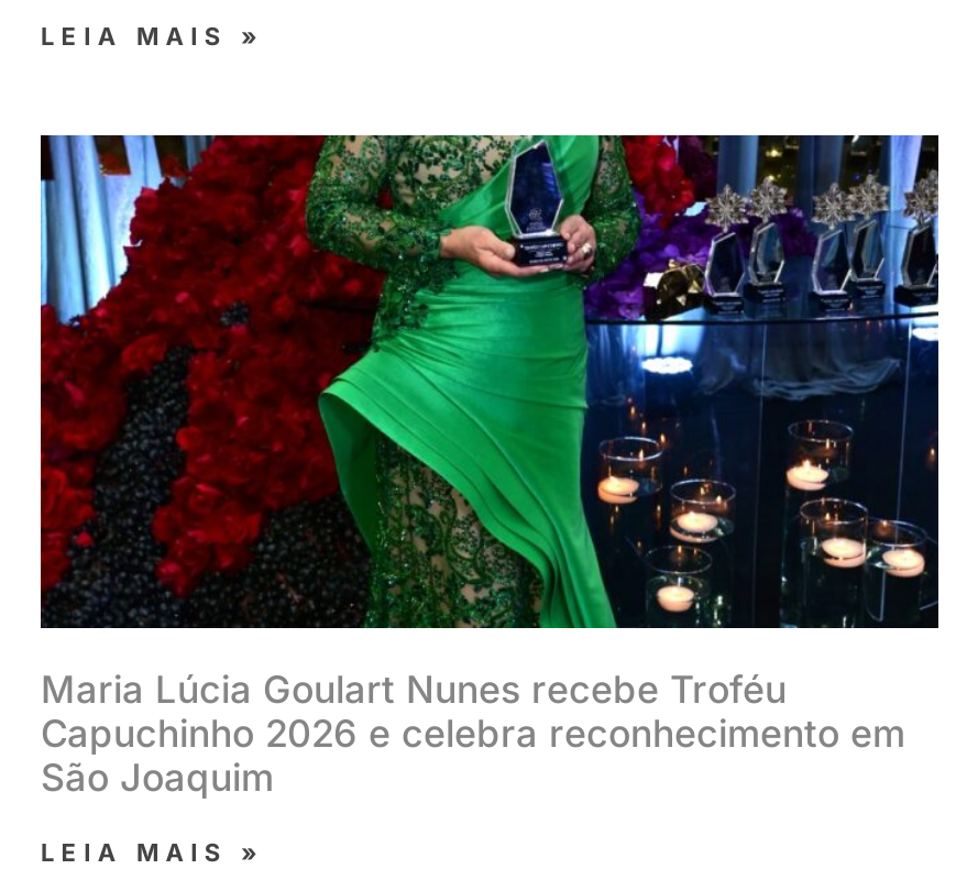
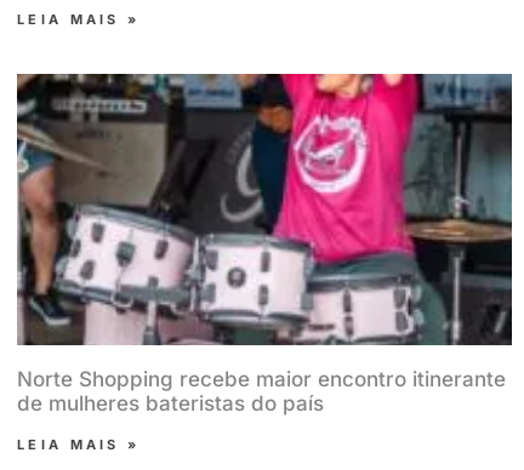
- [image]
- Maria Lúcia Goulart Nunes recebe Troféu
- Capuchinho 2026 e celebra reconhecimento em
- São Joaquim
+ [image]
+ Norte Shopping recebe maior encontro itinerante
+ de mulheres bateristas do país
